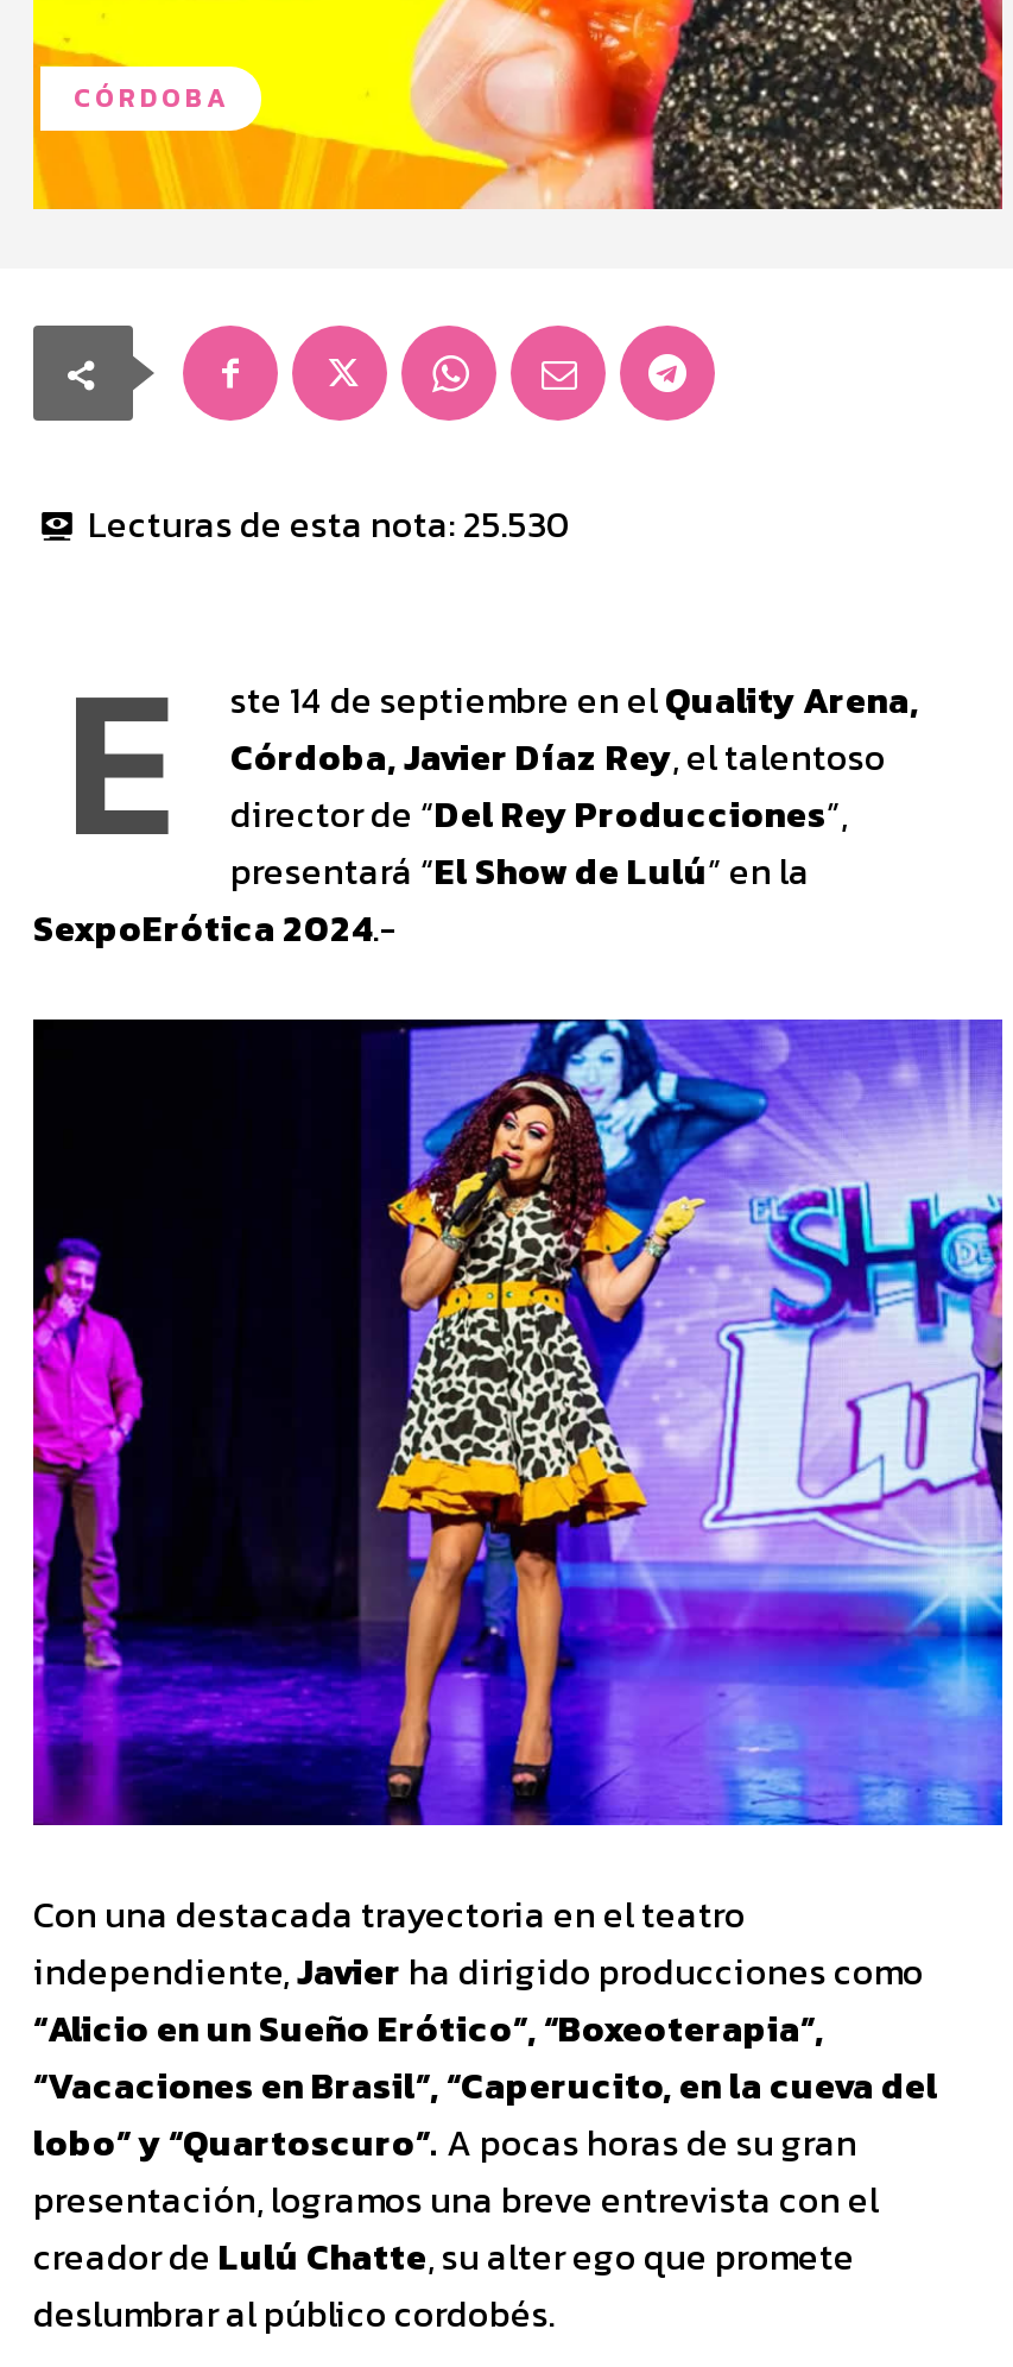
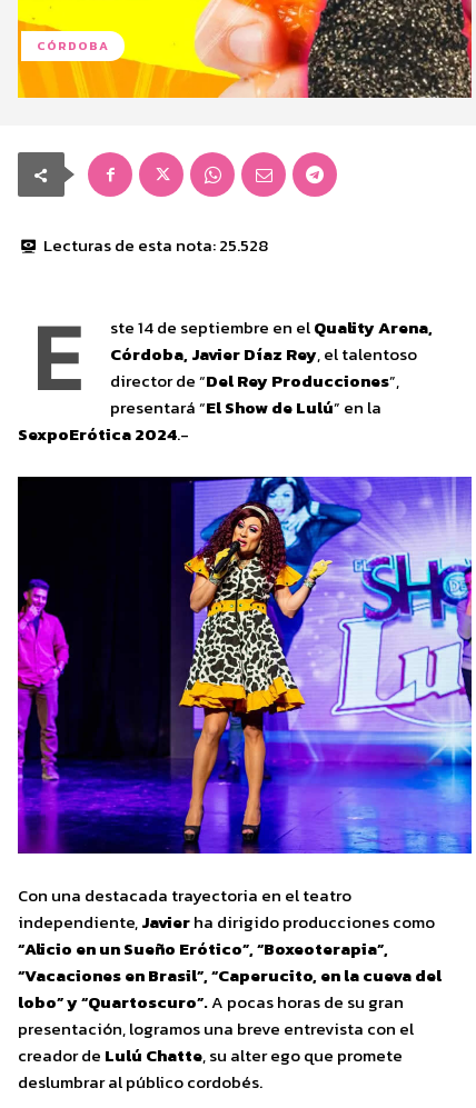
- Lecturas de esta nota: 25.530
+ Lecturas de esta nota: 25.528
